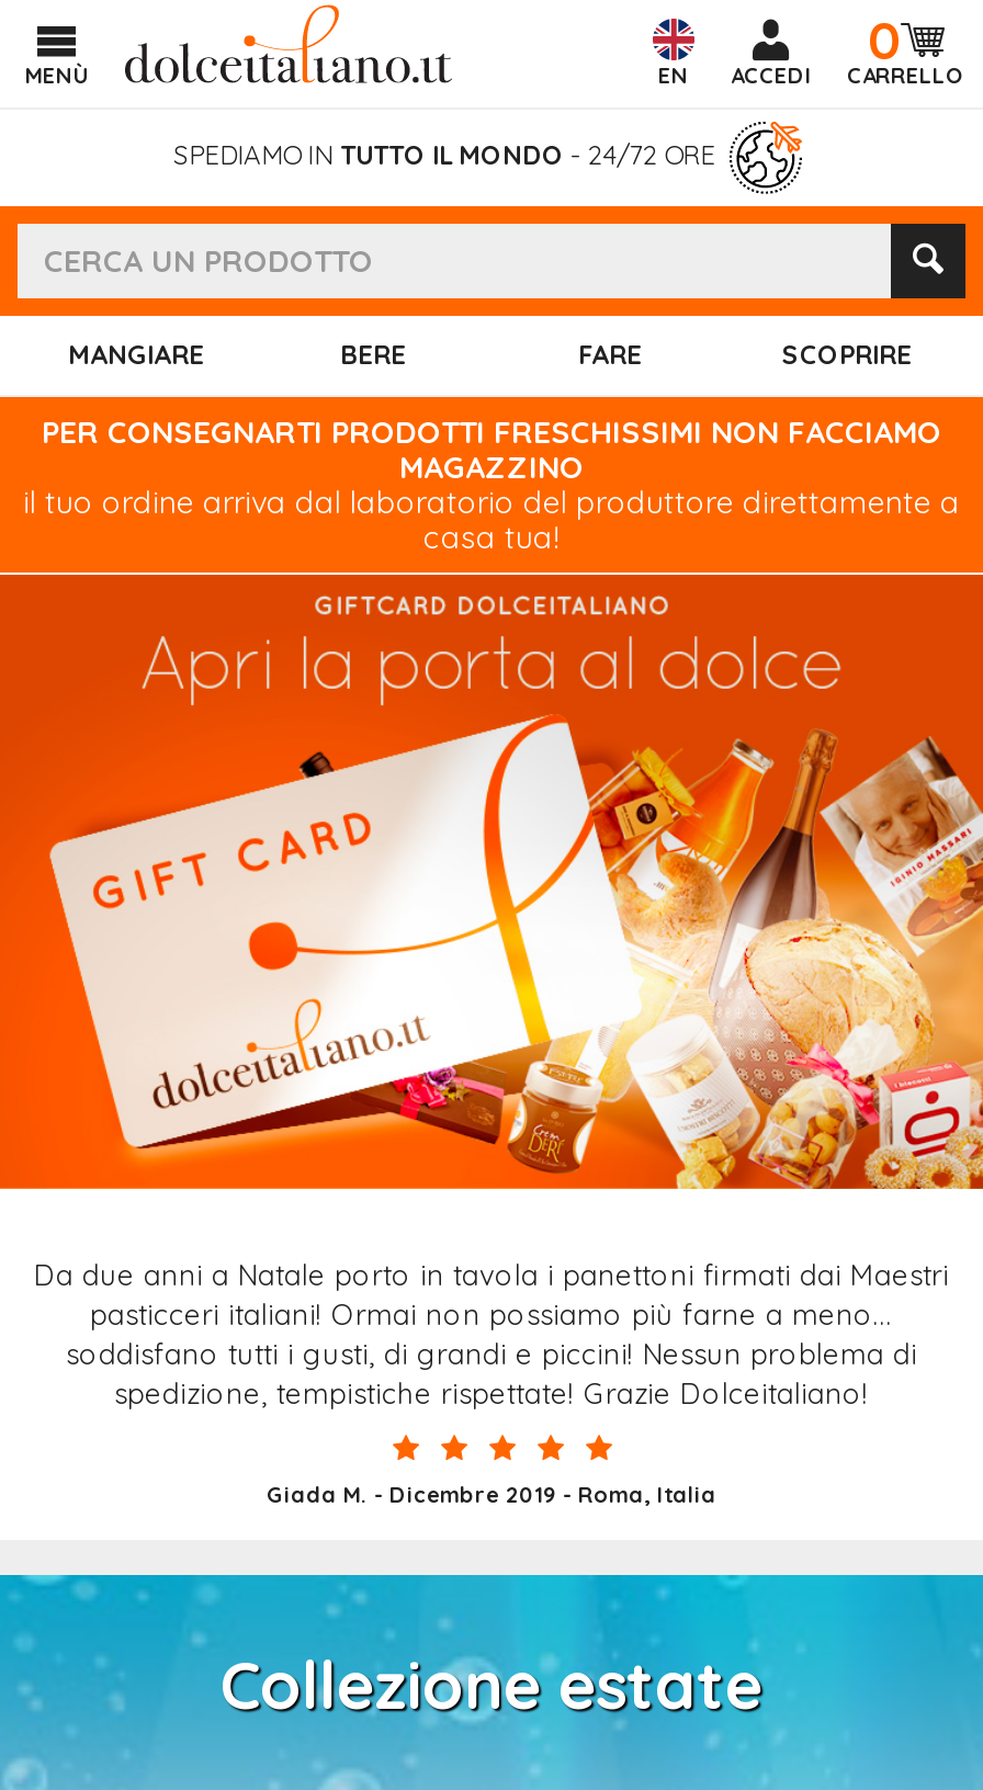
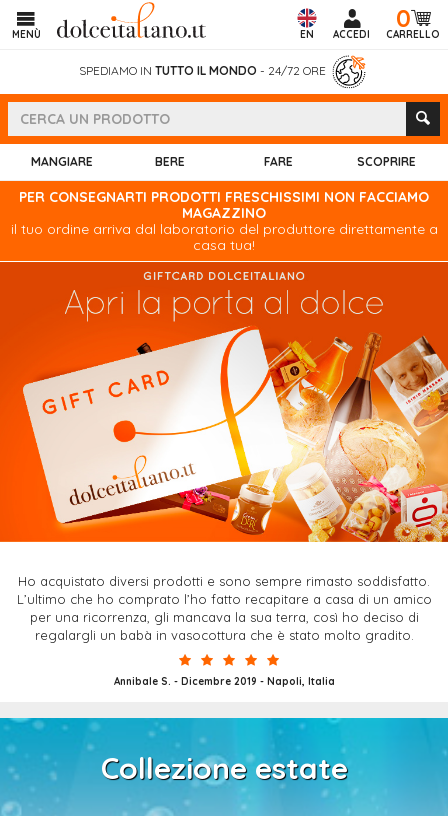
- Da due anni a Natale porto in tavola i panettoni firmati dai Maestri
- pasticceri italiani! Ormai non possiamo più farne a meno...
- soddisfano tutti i gusti, di grandi e piccini! Nessun problema di
- spedizione, tempistiche rispettate! Grazie Dolceitaliano!
+ Ho acquistato diversi prodotti e sono sempre rimasto soddisfatto.
+ L’ultimo che ho comprato l’ho fatto recapitare a casa di un amico
+ per una ricorrenza, gli mancava la sua terra, così ho deciso di
+ regalargli un babà in vasocottura che è stato molto gradito.

- Giada M. - Dicembre 2019 - Roma, Italia
+ Annibale S. - Dicembre 2019 - Napoli, Italia
